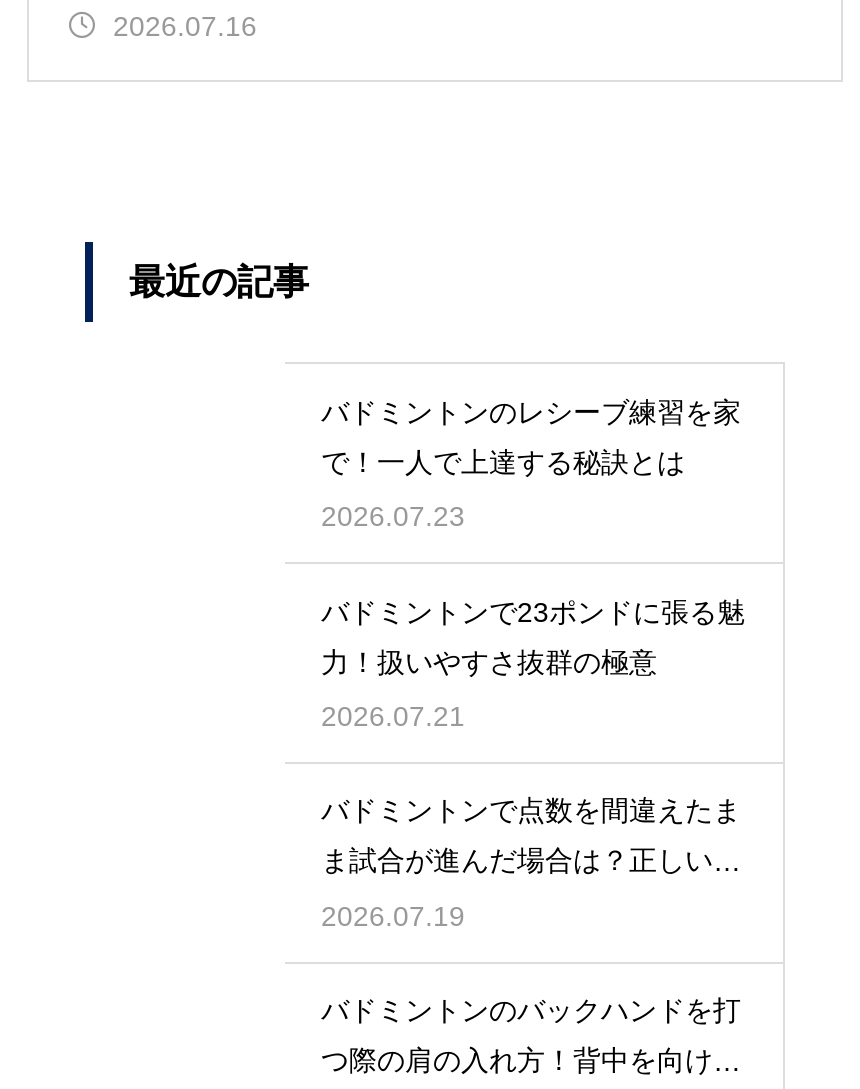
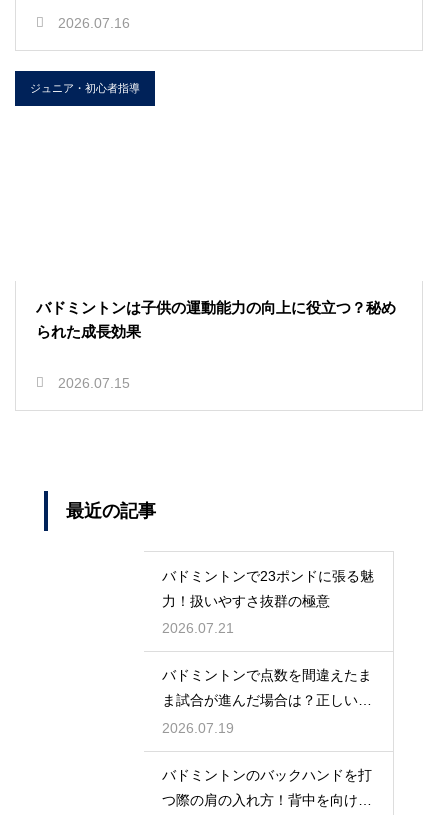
+ ジュニア・初心者指導

+ バドミントンは子供の運動能力の向上に役立つ？秘め
+ られた成長効果
+ 2026.07.15

moved down: 最近の記事

- バドミントンのレシーブ練習を家
- で！一人で上達する秘訣とは
- 2026.07.23
